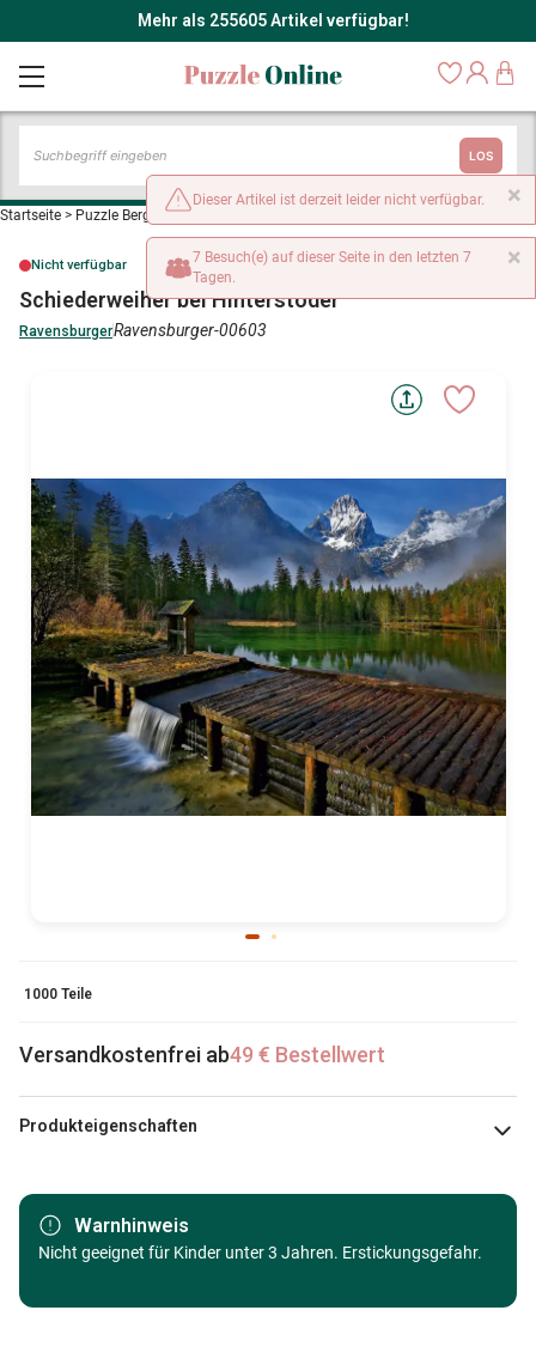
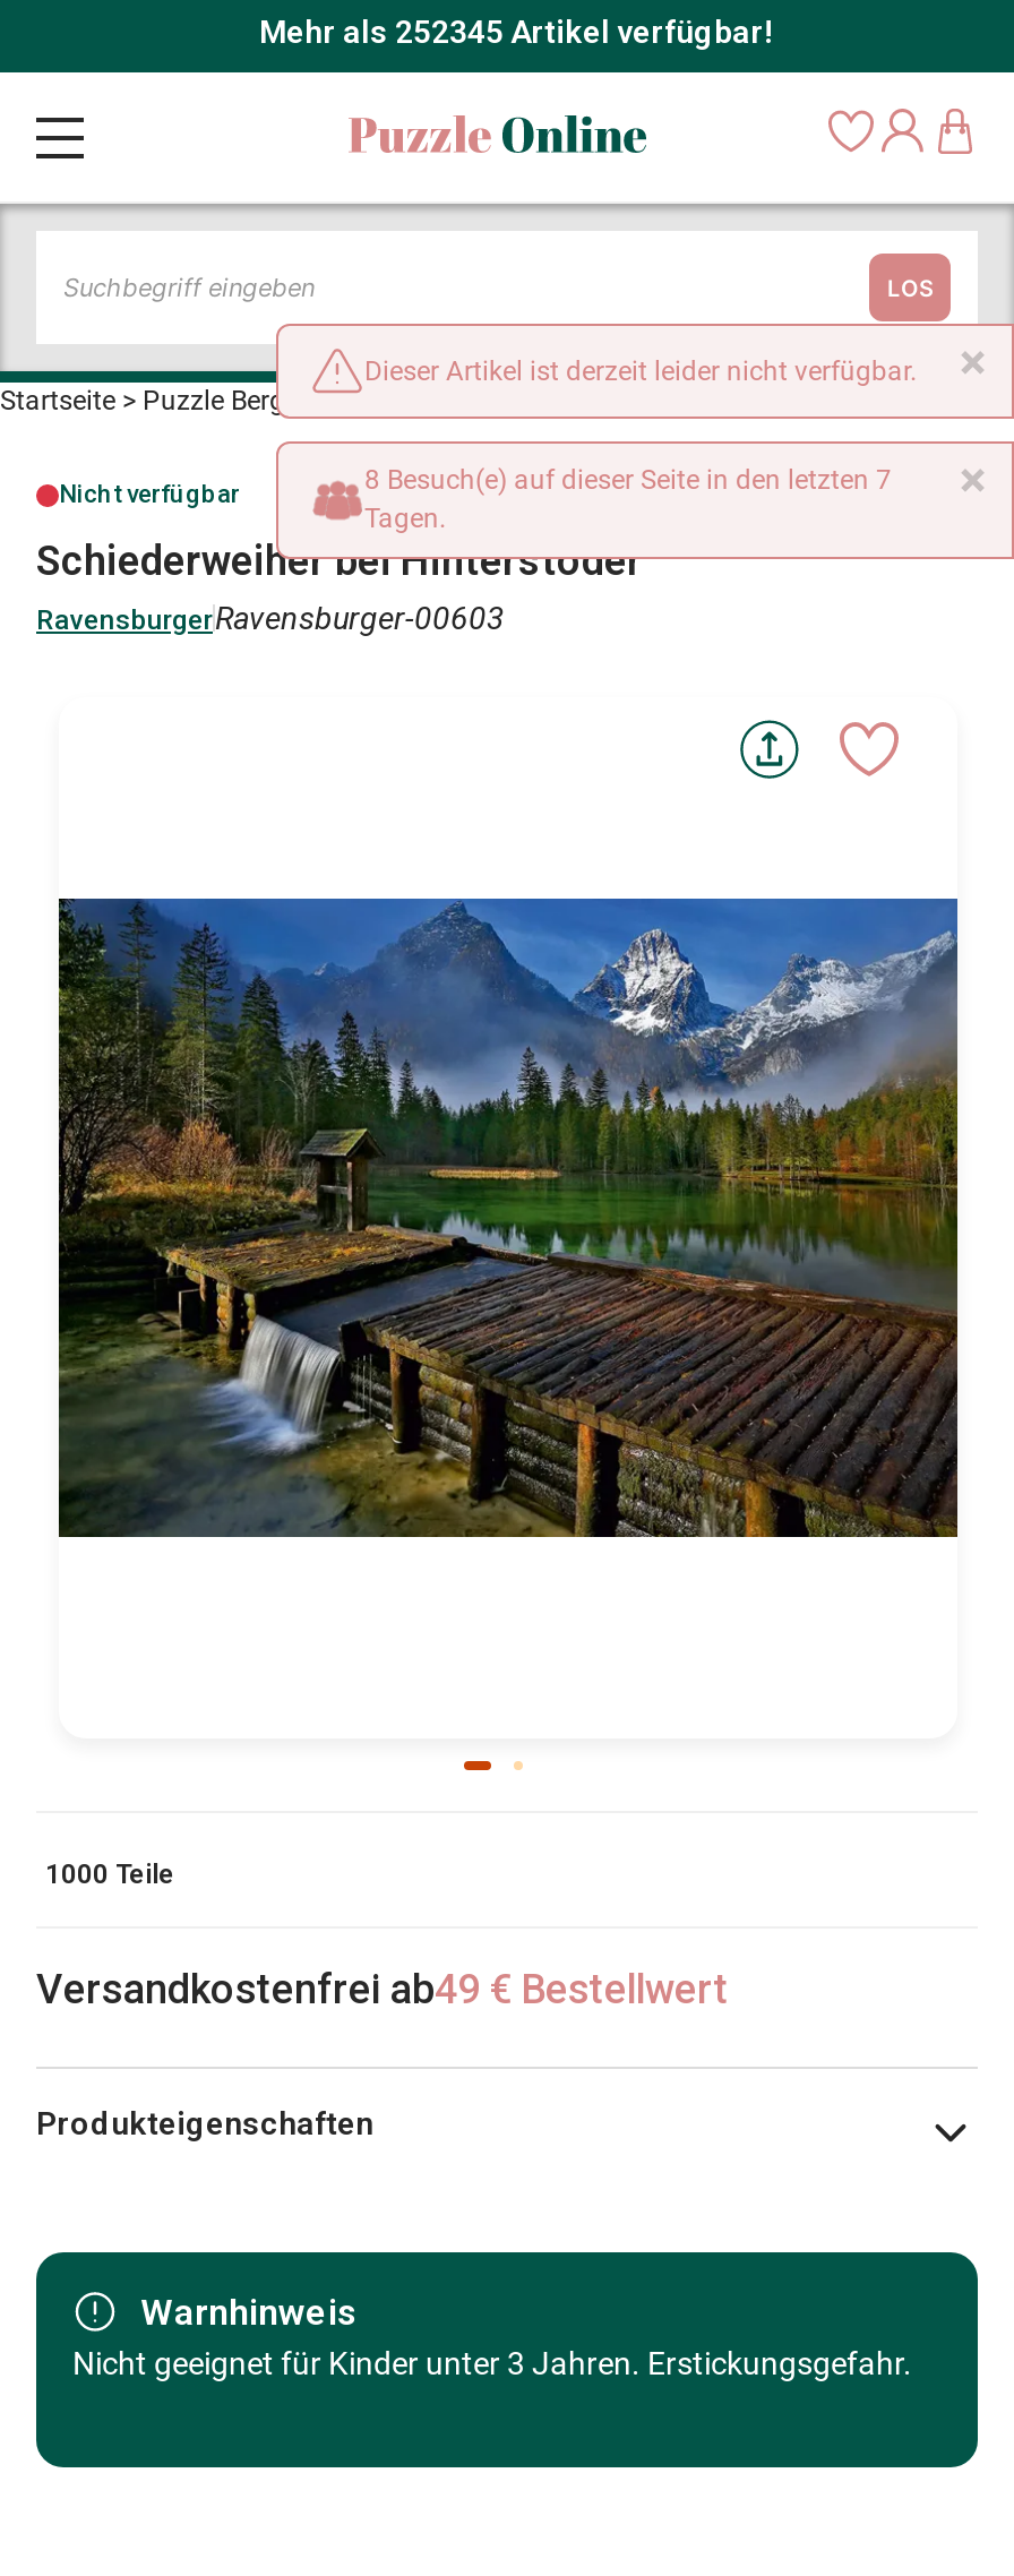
- Mehr als 255605 Artikel verfügbar!
+ Mehr als 252345 Artikel verfügbar!

- 7 Besuch(e) auf dieser Seite in den letzten 7
+ 8 Besuch(e) auf dieser Seite in den letzten 7
